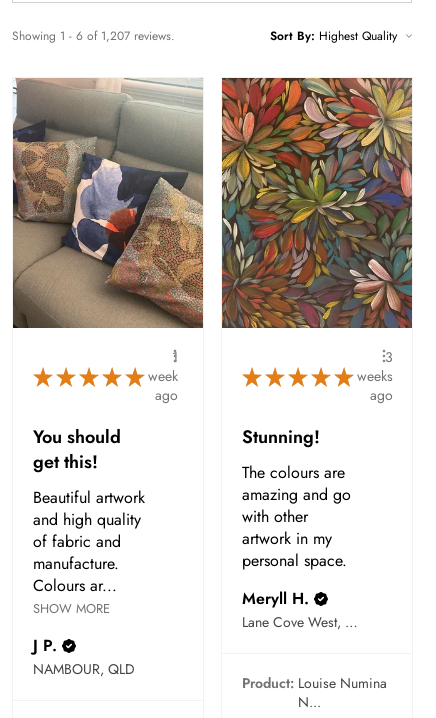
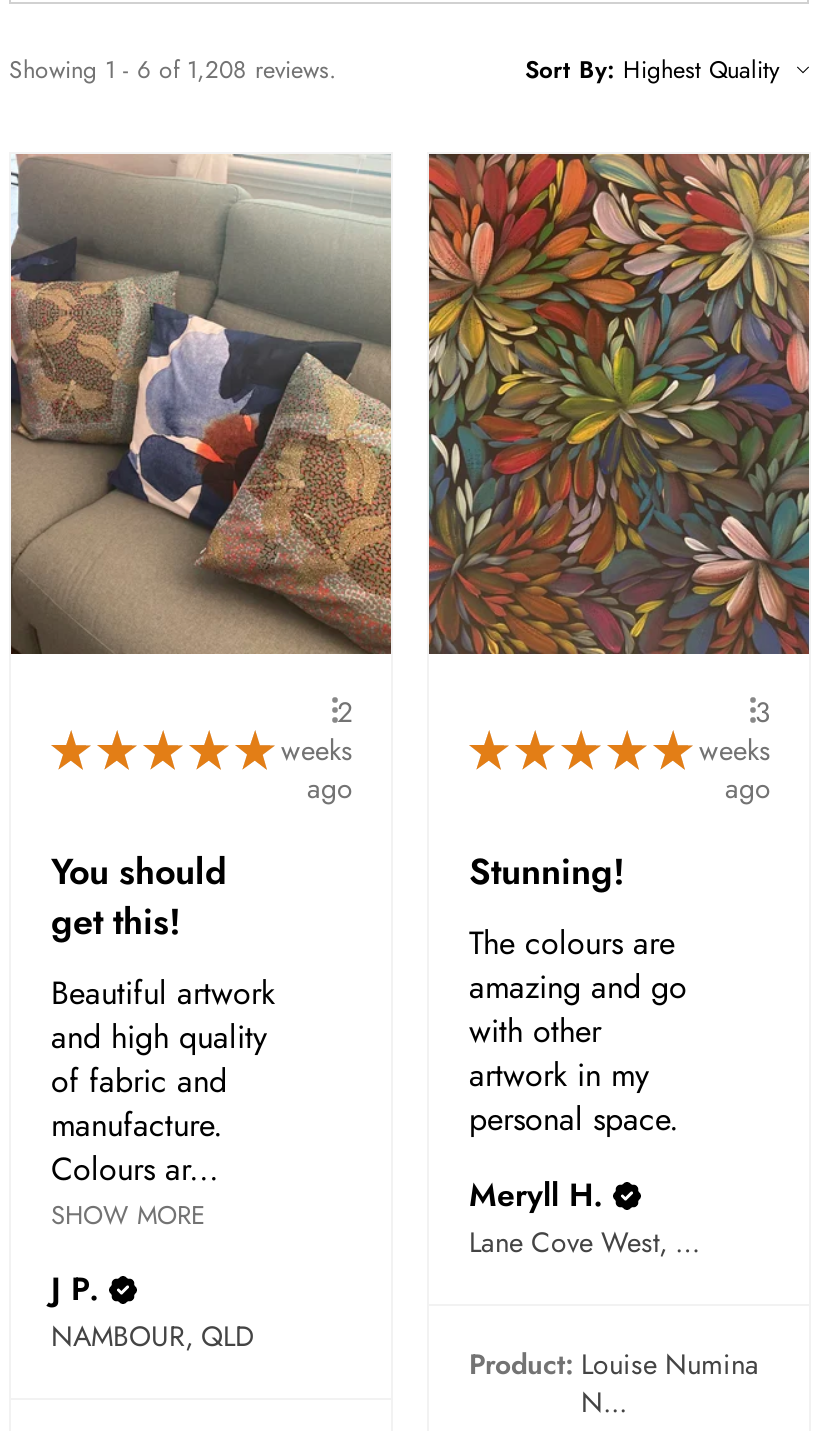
- Showing 1 - 6 of 1,207 reviews.
+ Showing 1 - 6 of 1,208 reviews.

- 1
- week
+ 2
+ weeks
